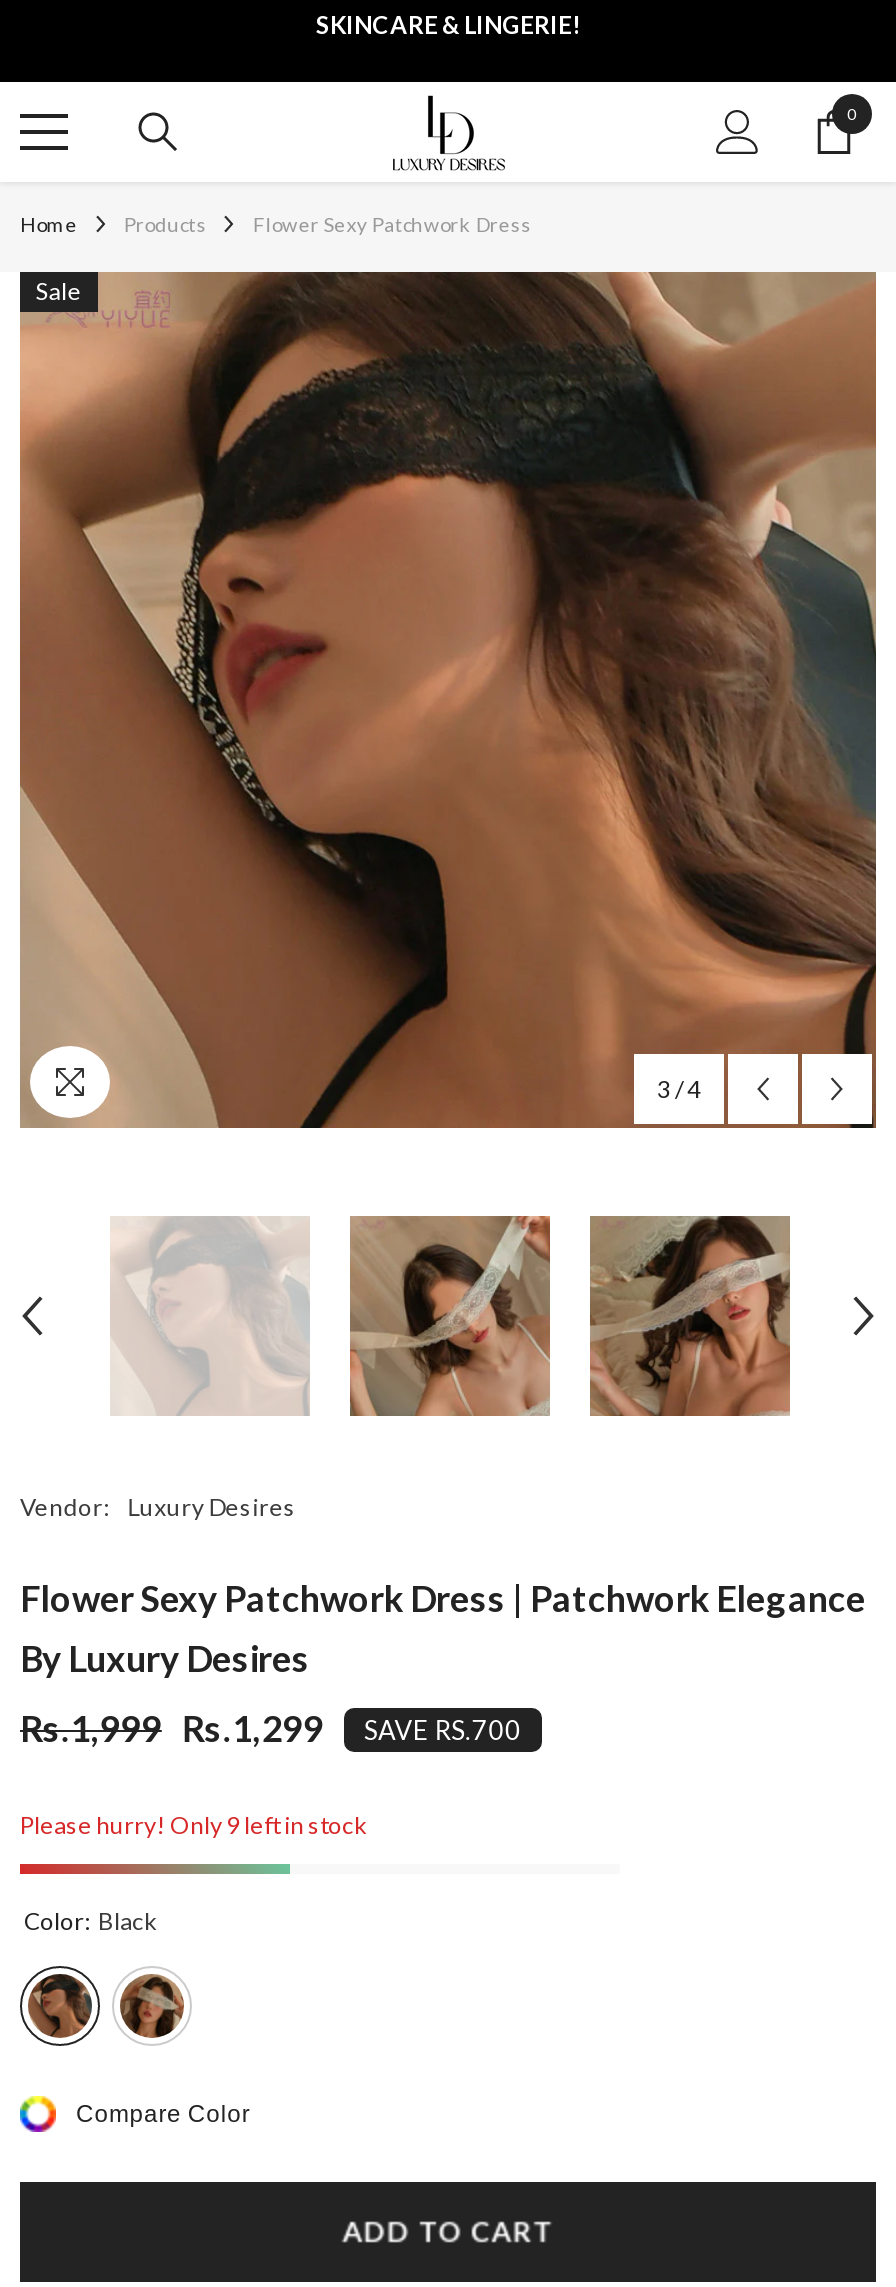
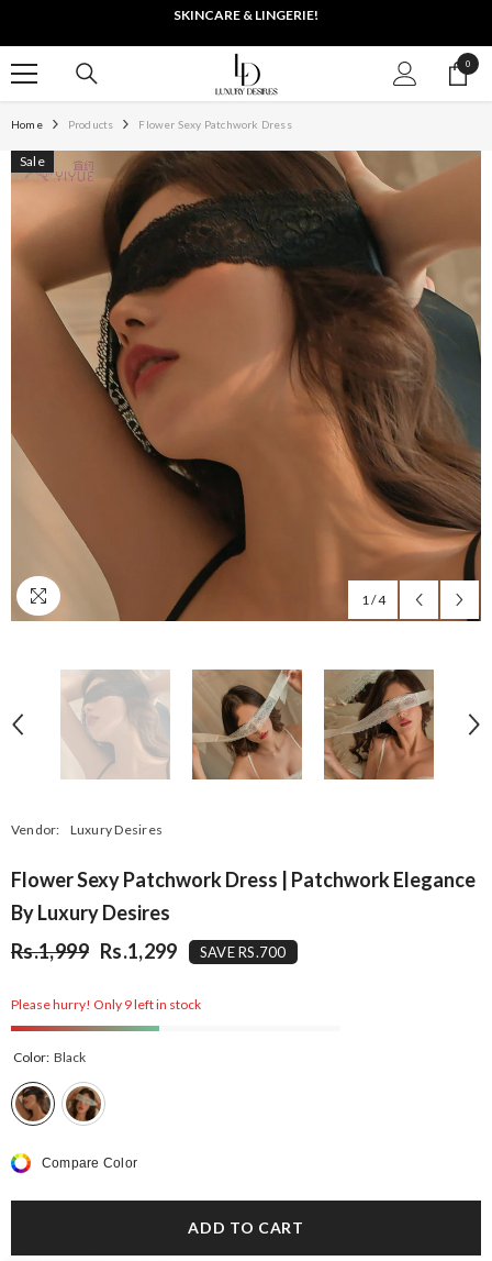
- 3 / 4
+ 1 / 4
